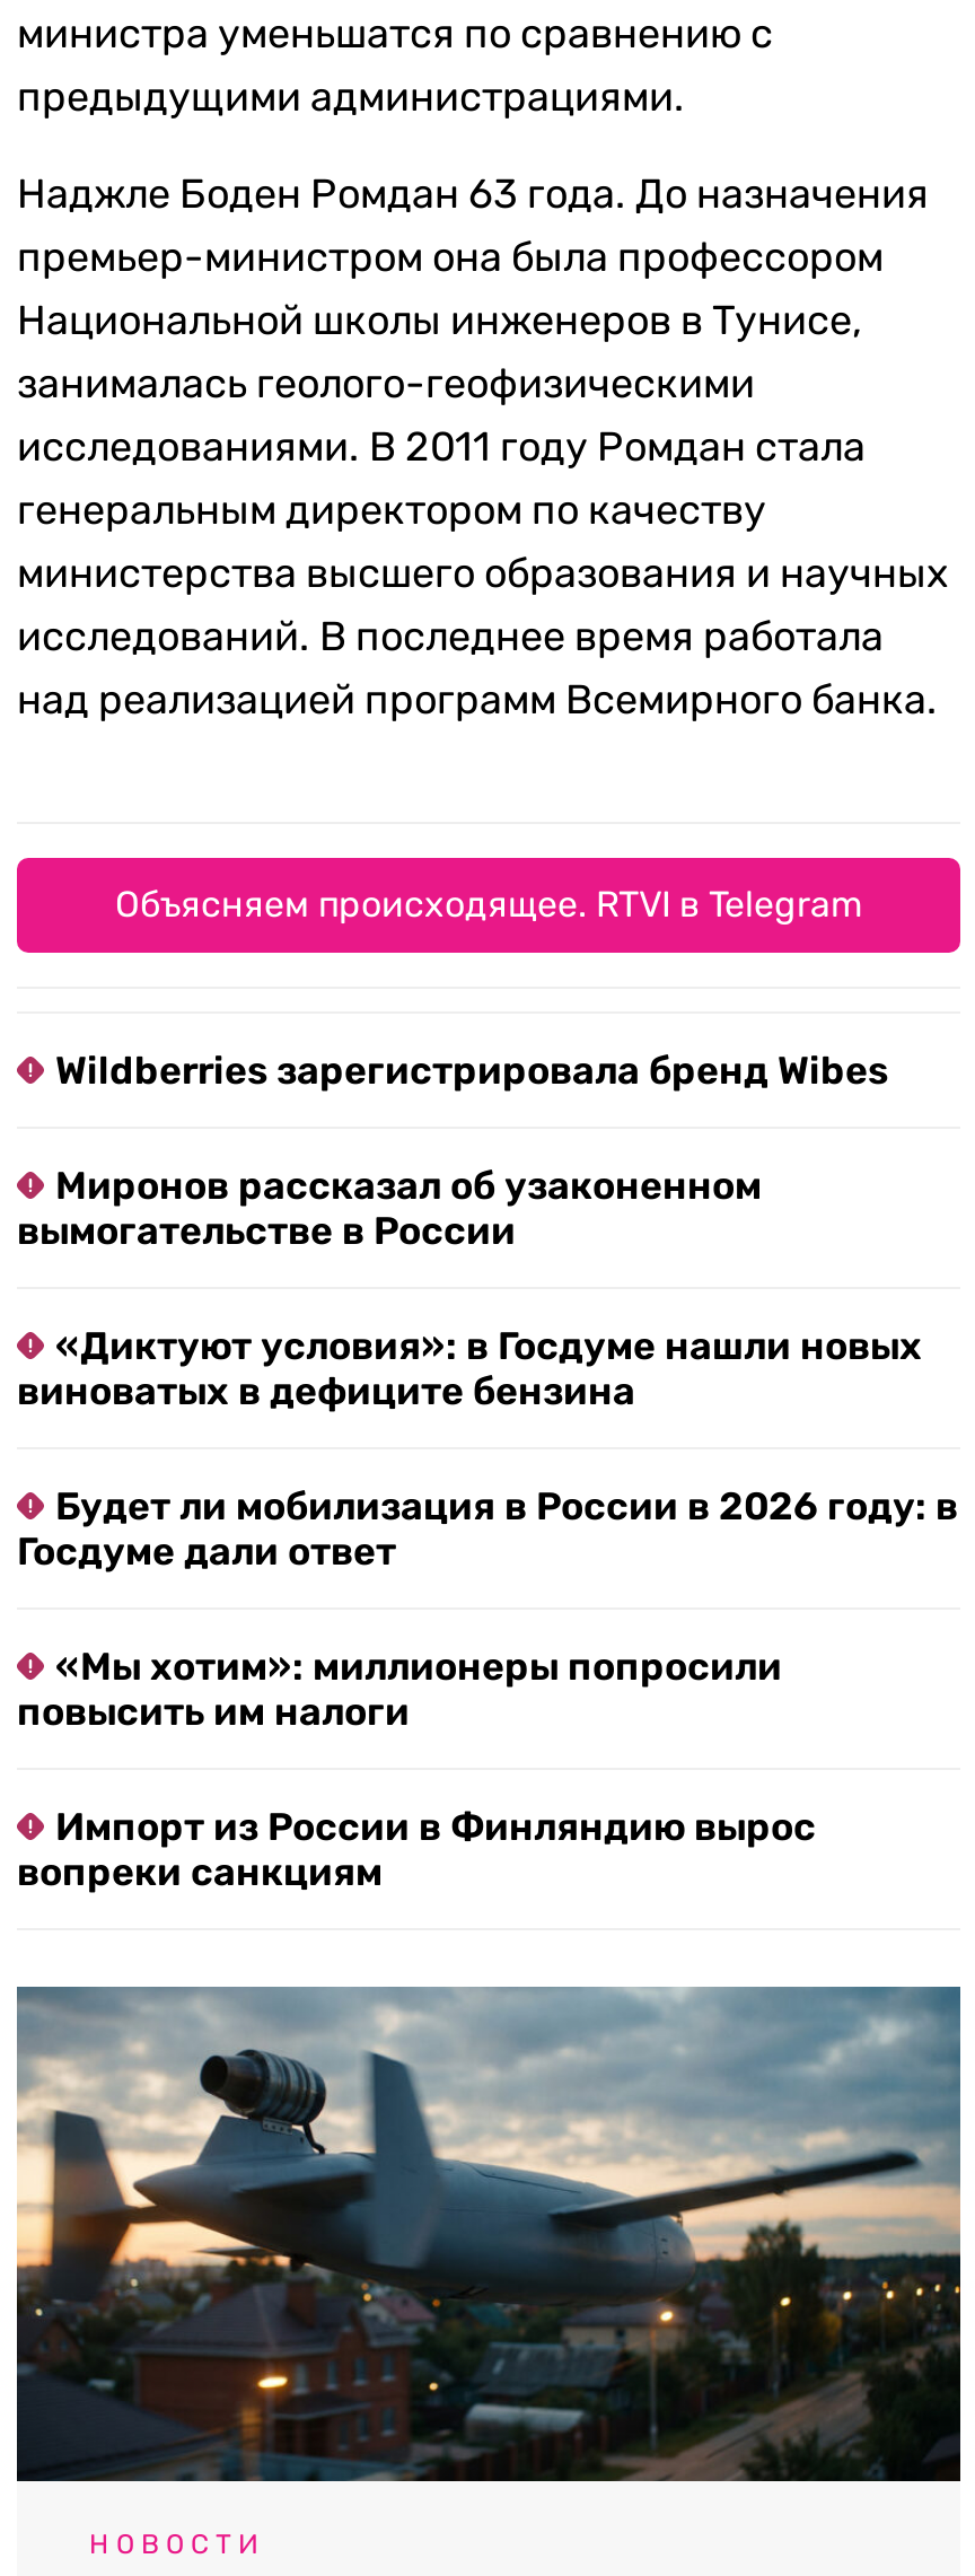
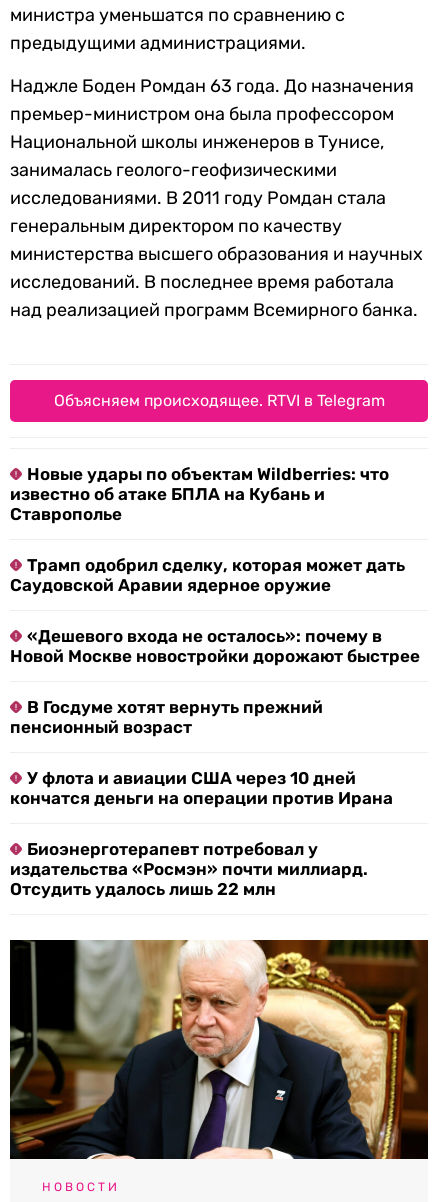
- Wildberries зарегистрировала бренд Wibes
+ Новые удары по объектам Wildberries: что
+ известно об атаке БПЛА на Кубань и
+ Ставрополье

- Миронов рассказал об узаконенном
- вымогательстве в России
+ Трамп одобрил сделку, которая может дать
+ Саудовской Аравии ядерное оружие

- «Диктуют условия»: в Госдуме нашли новых
- виноватых в дефиците бензина
+ «Дешевого входа не осталось»: почему в
+ Новой Москве новостройки дорожают быстрее

- Будет ли мобилизация в России в 2026 году: в
- Госдуме дали ответ
+ В Госдуме хотят вернуть прежний
+ пенсионный возраст

- «Мы хотим»: миллионеры попросили
- повысить им налоги
+ У флота и авиации США через 10 дней
+ кончатся деньги на операции против Ирана

- Импорт из России в Финляндию вырос
- вопреки санкциям
+ Биоэнерготерапевт потребовал у
+ издательства «Росмэн» почти миллиард.
+ Отсудить удалось лишь 22 млн

- [image]
+ [image]
